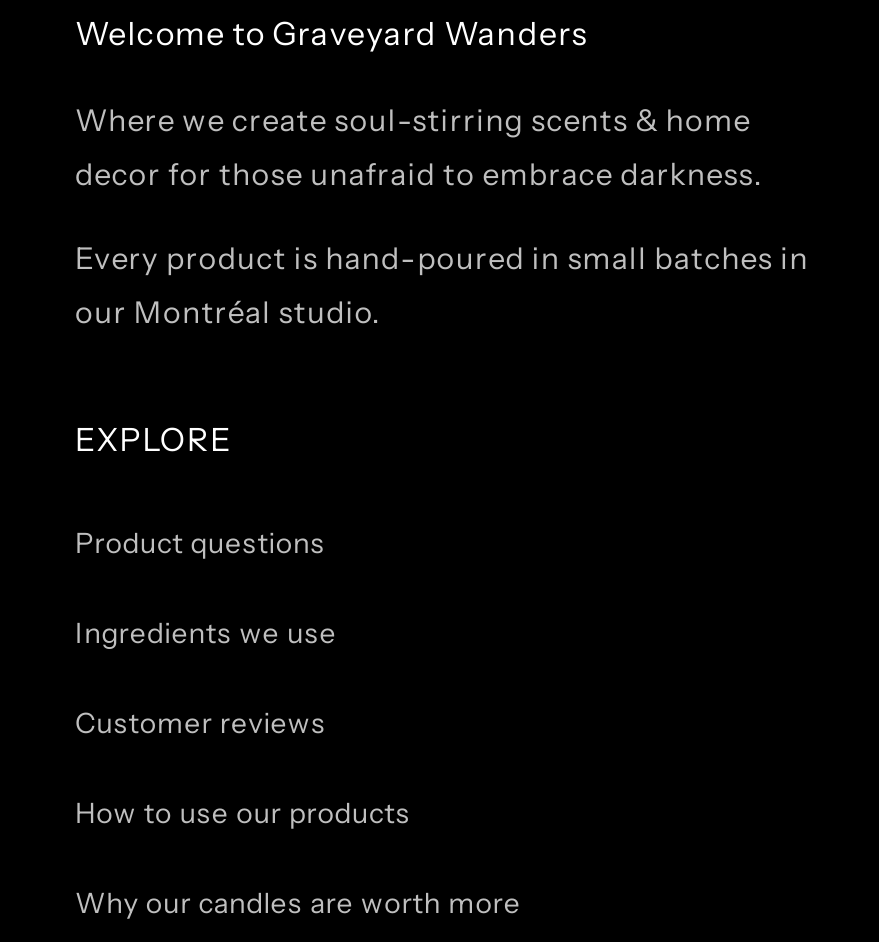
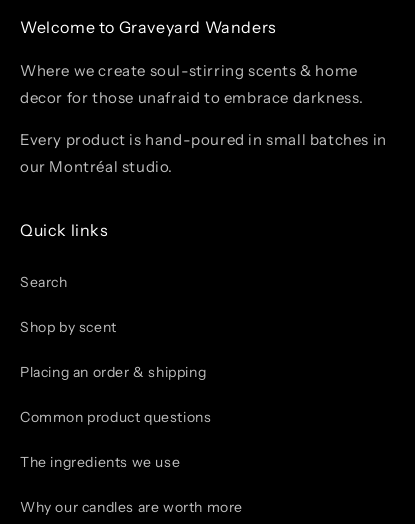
- EXPLORE
- Product questions
- Ingredients we use
- Customer reviews
- How to use our products
+ Quick links
+ Search
+ Shop by scent
+ Placing an order & shipping
+ Common product questions
+ The ingredients we use
